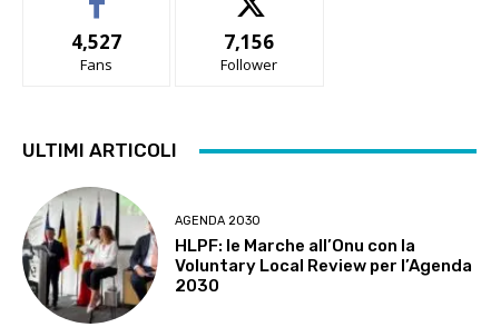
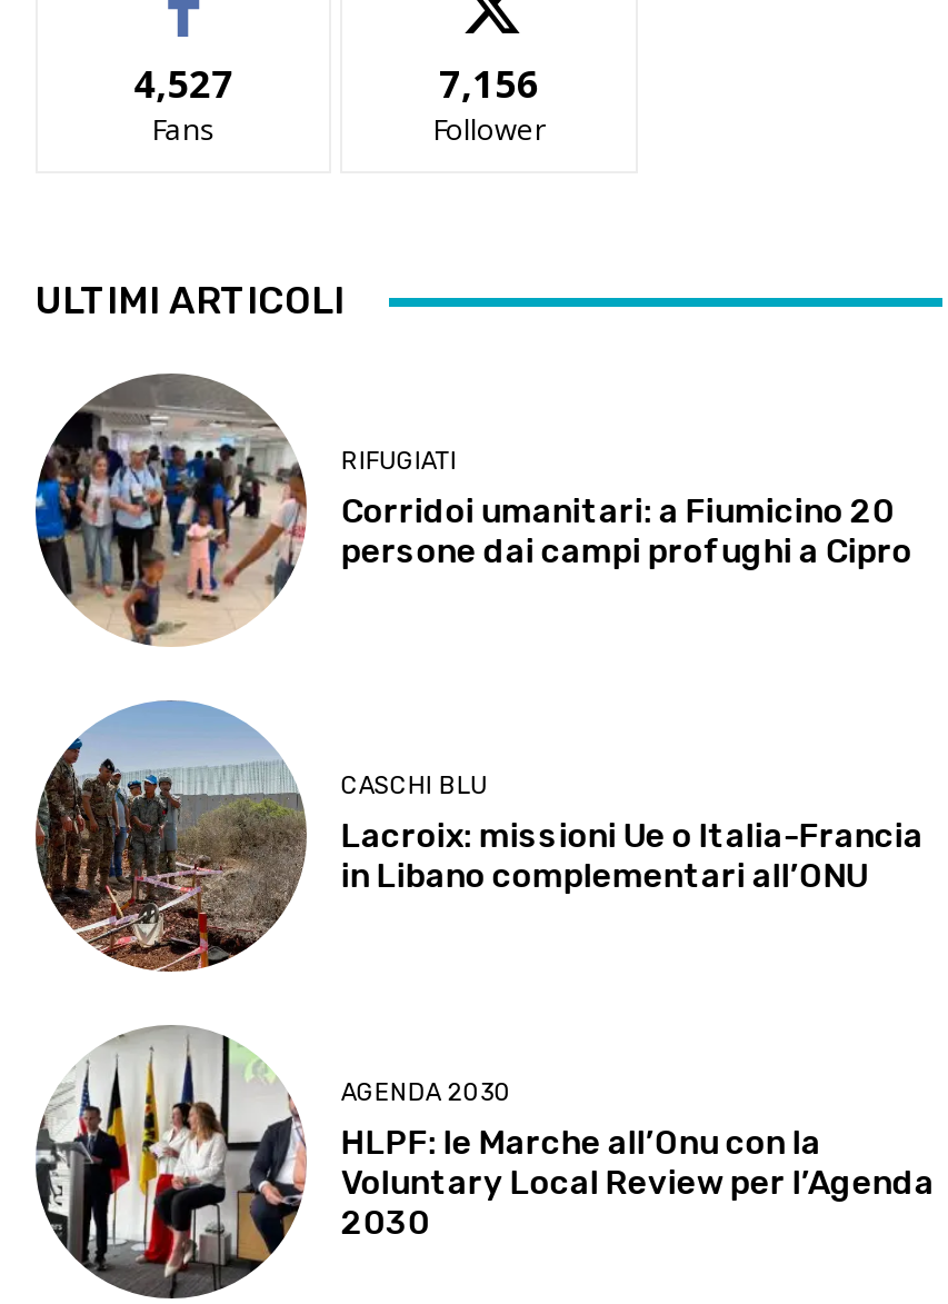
+ [image]
+ CASCHI BLU
+ Lacroix: missioni Ue o Italia-Francia
+ in Libano complementari all’ONU

+ [image]
+ RIFUGIATI
+ Corridoi umanitari: a Fiumicino 20
+ persone dai campi profughi a Cipro
